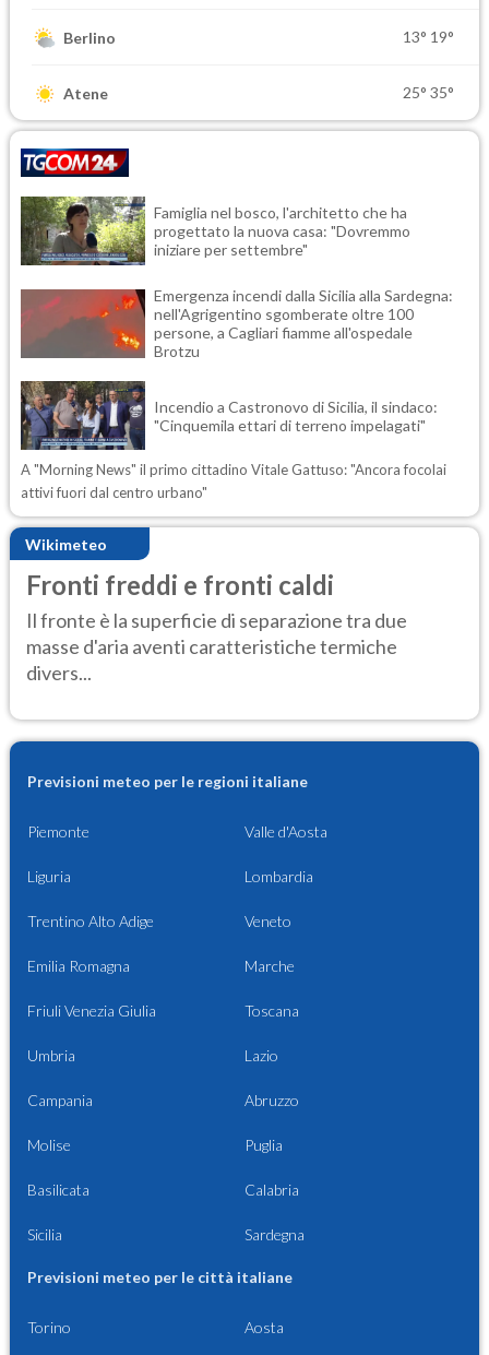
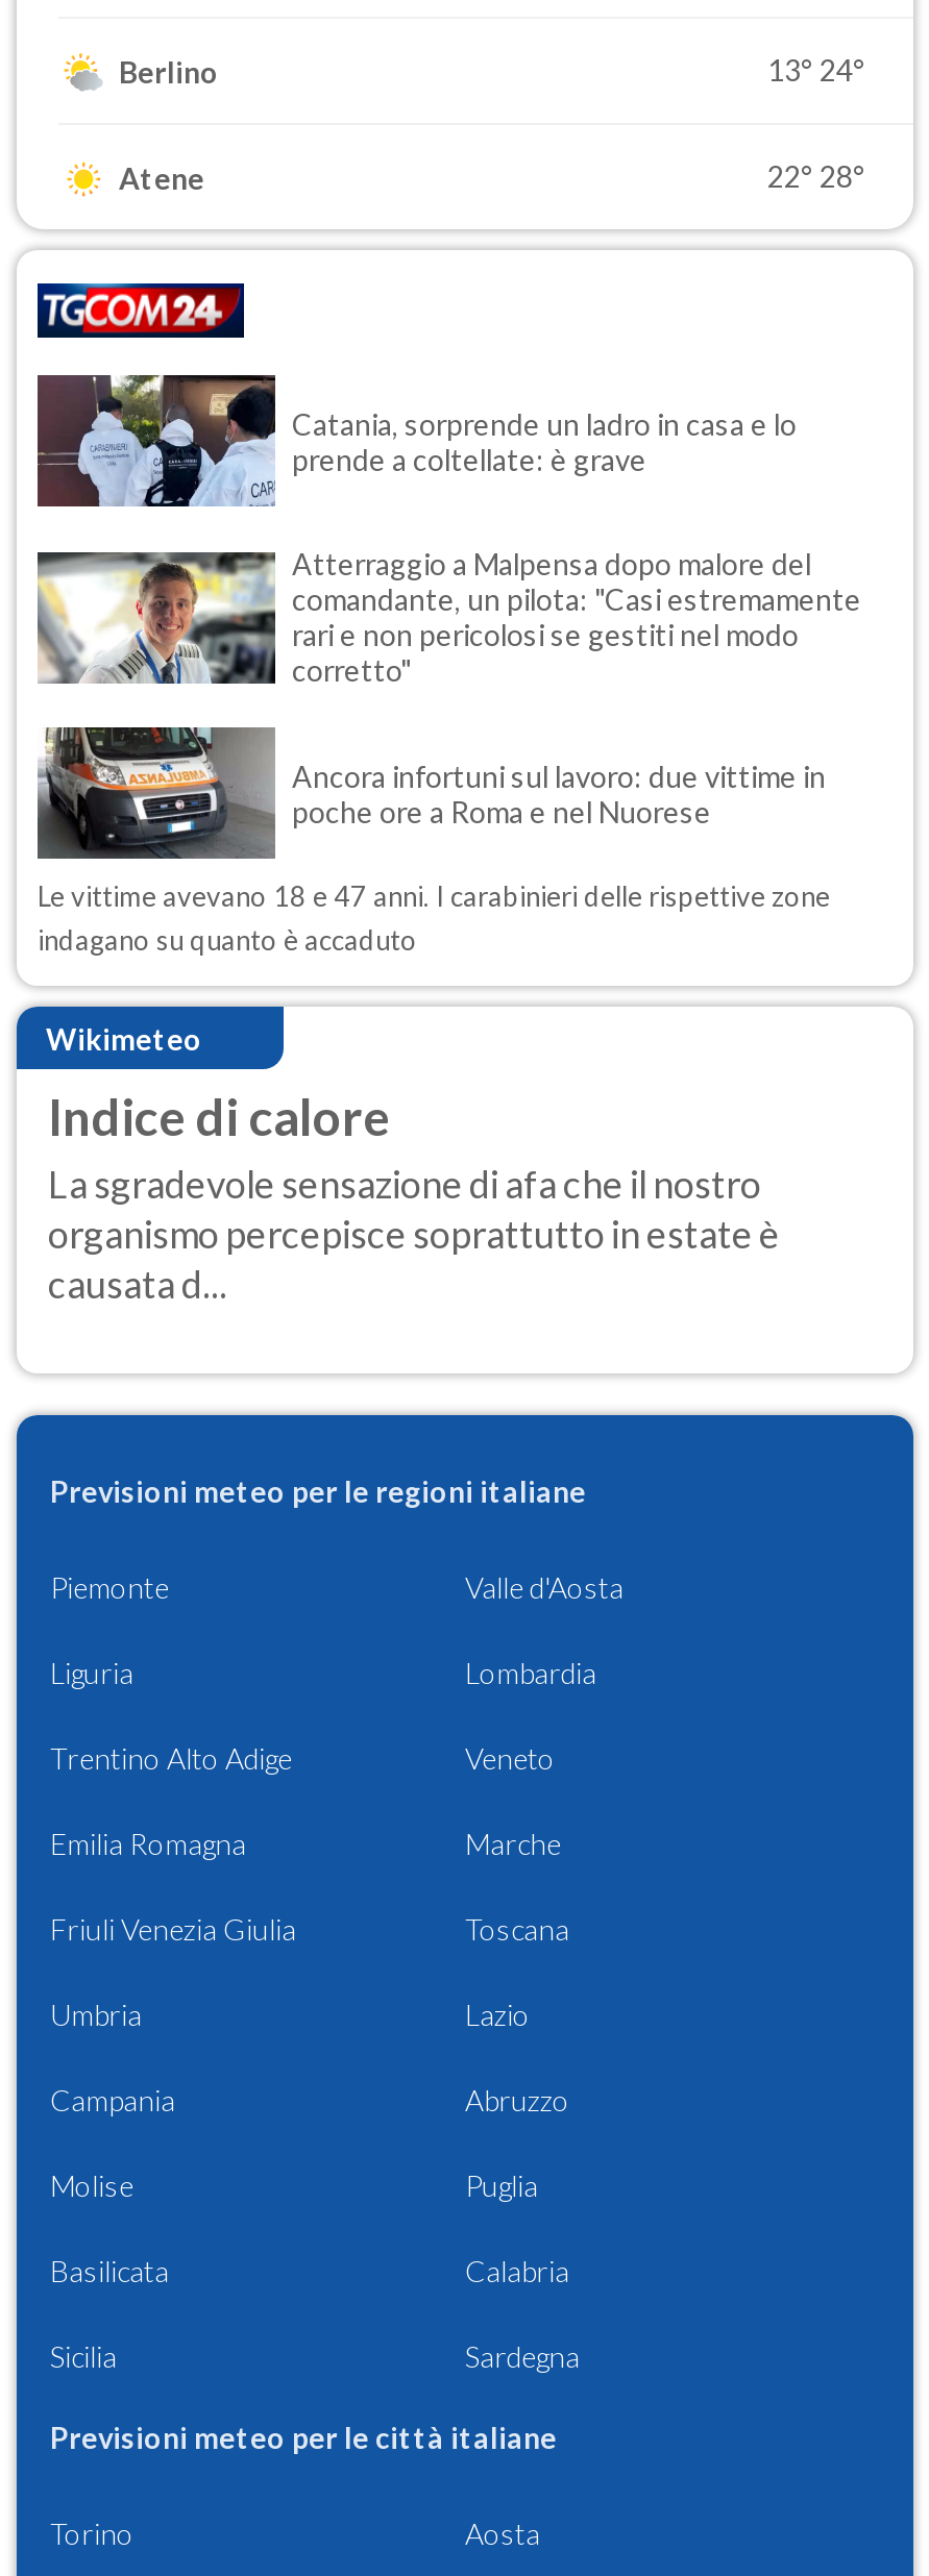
- 13° 19°
+ 13° 24°

- 25° 35°
+ 22° 28°

- [image]
- Famiglia nel bosco, l'architetto che ha
- progettato la nuova casa: "Dovremmo
- iniziare per settembre"
+ [image]
+ Catania, sorprende un ladro in casa e lo
+ prende a coltellate: è grave

- [image]
- Emergenza incendi dalla Sicilia alla Sardegna:
- nell'Agrigentino sgomberate oltre 100
- persone, a Cagliari fiamme all'ospedale
- Brotzu
+ [image]
+ Atterraggio a Malpensa dopo malore del
+ comandante, un pilota: "Casi estremamente
+ rari e non pericolosi se gestiti nel modo
+ corretto"

- [image]
- Incendio a Castronovo di Sicilia, il sindaco:
- "Cinquemila ettari di terreno impelagati"
+ [image]
+ Ancora infortuni sul lavoro: due vittime in
+ poche ore a Roma e nel Nuorese

- A "Morning News" il primo cittadino Vitale Gattuso: "Ancora focolai
- attivi fuori dal centro urbano"
+ Le vittime avevano 18 e 47 anni. I carabinieri delle rispettive zone
+ indagano su quanto è accaduto

- Fronti freddi e fronti caldi
- Il fronte è la superficie di separazione tra due
- masse d'aria aventi caratteristiche termiche
- divers...
+ Indice di calore
+ La sgradevole sensazione di afa che il nostro
+ organismo percepisce soprattutto in estate è
+ causata d...
